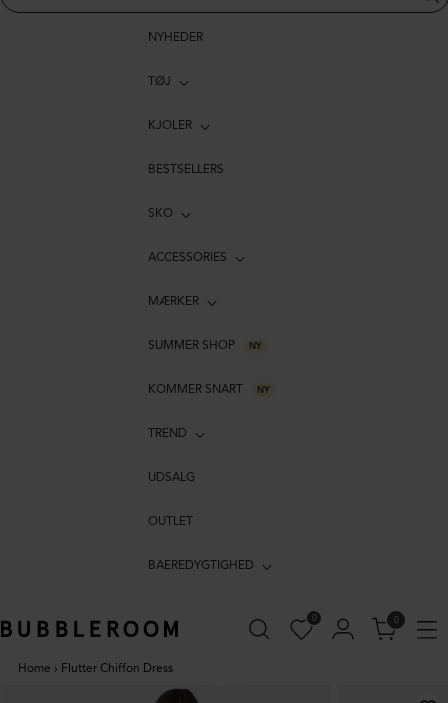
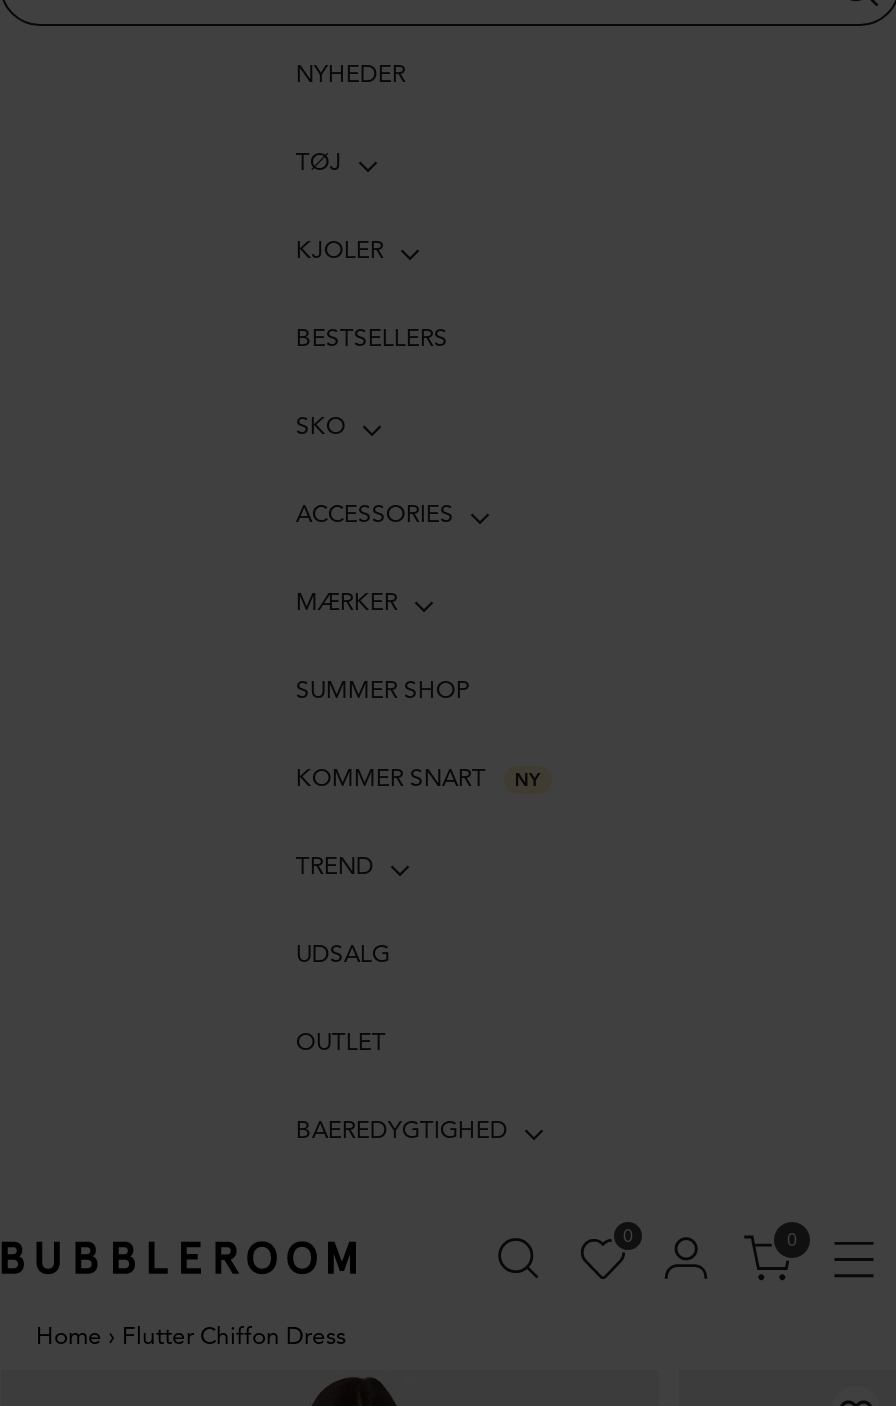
- NY
